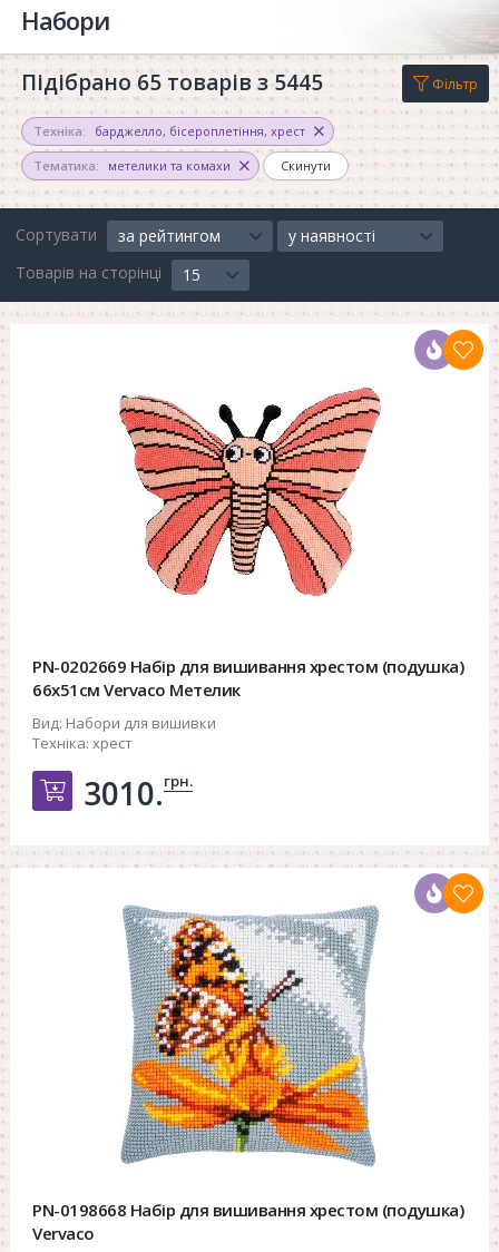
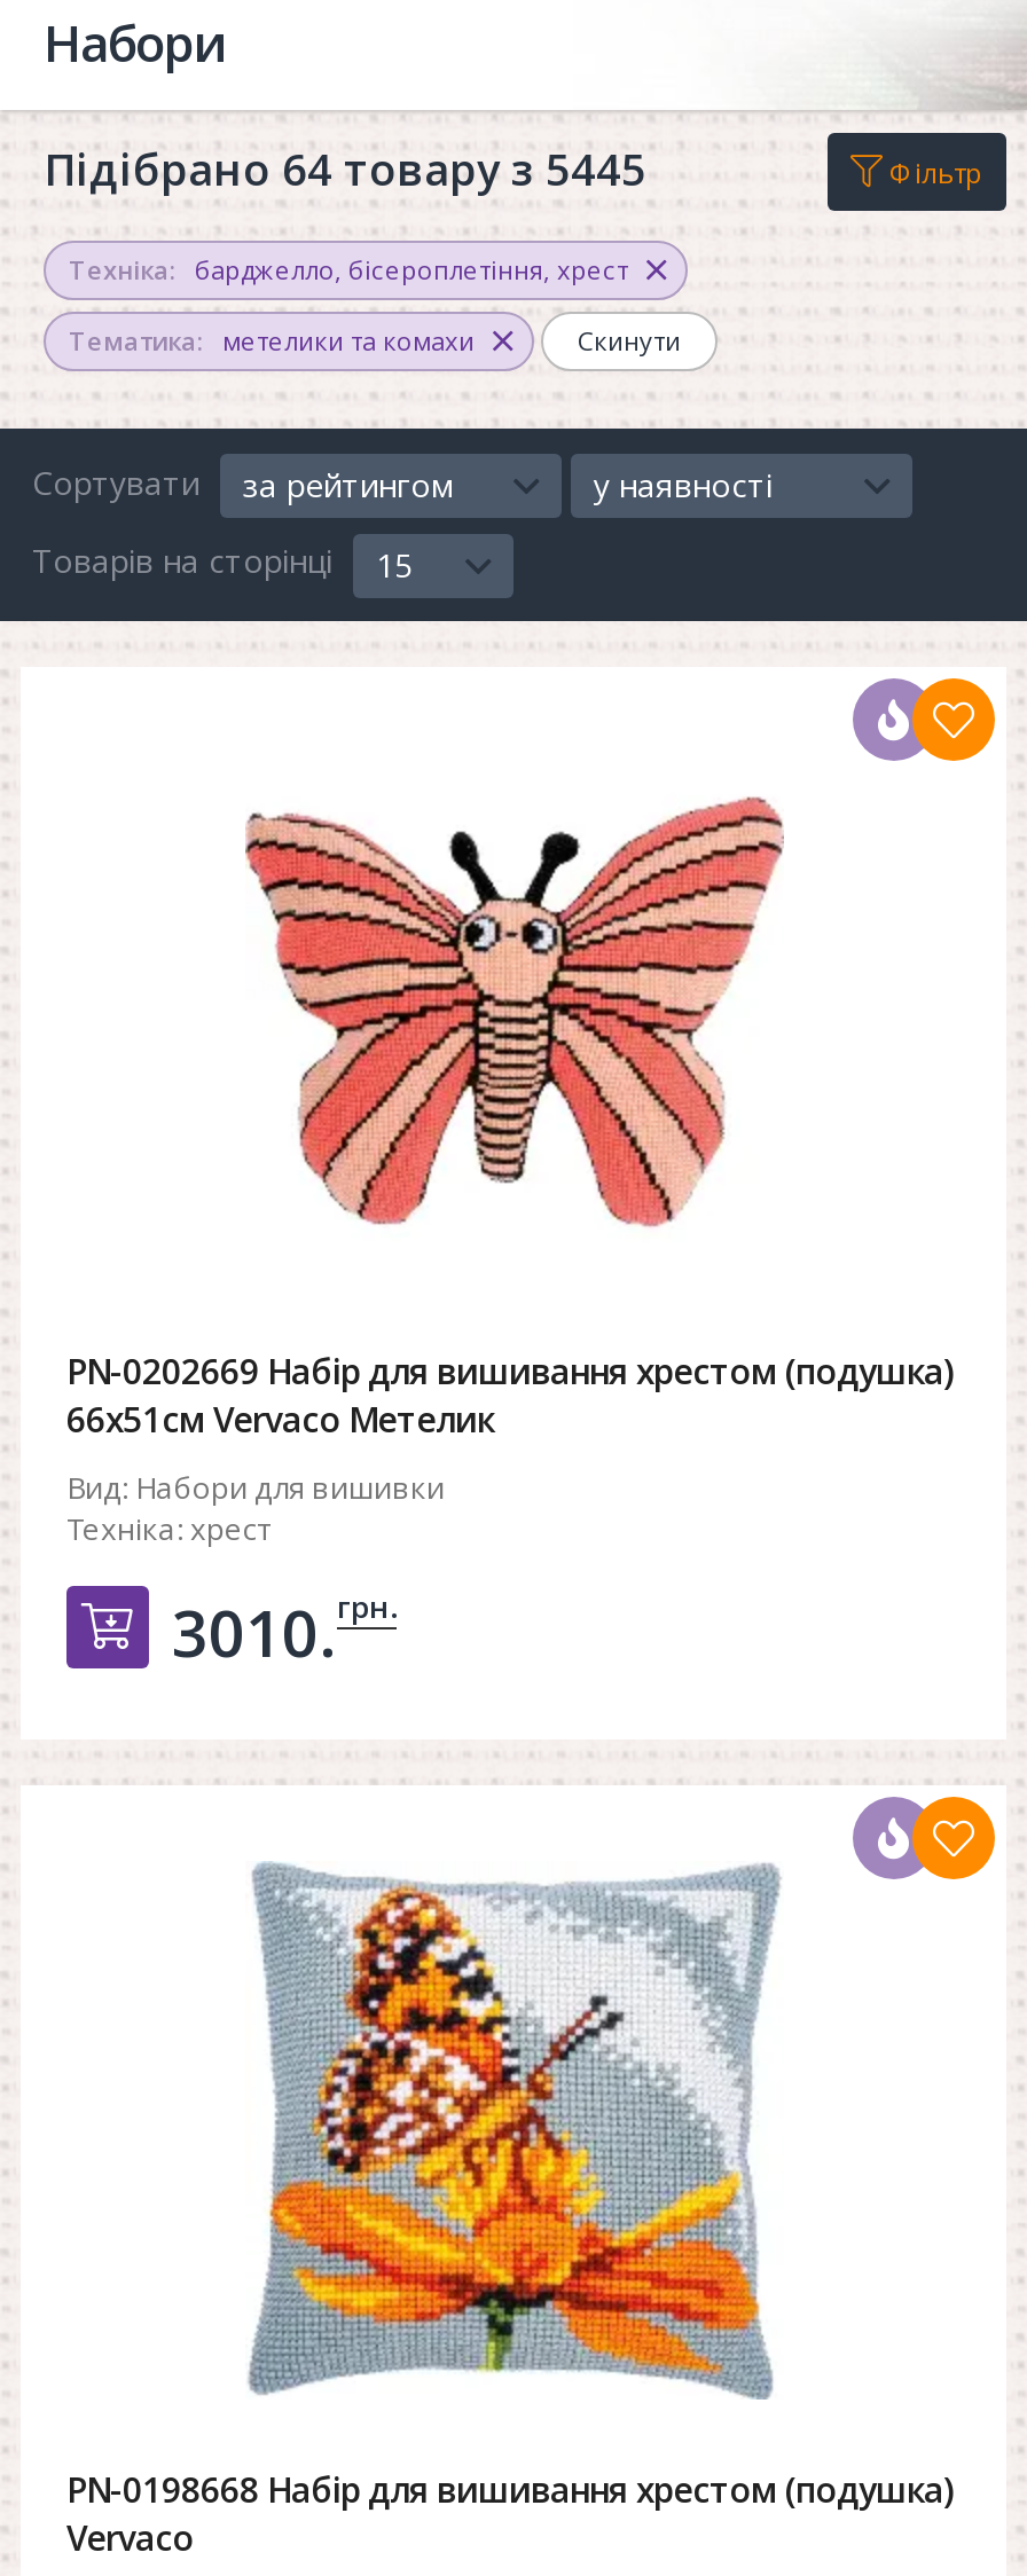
- Підібрано 65 товарів з 5445
+ Підібрано 64 товару з 5445
